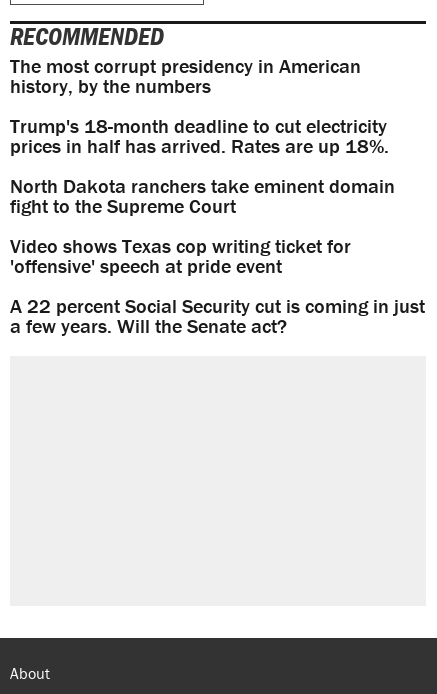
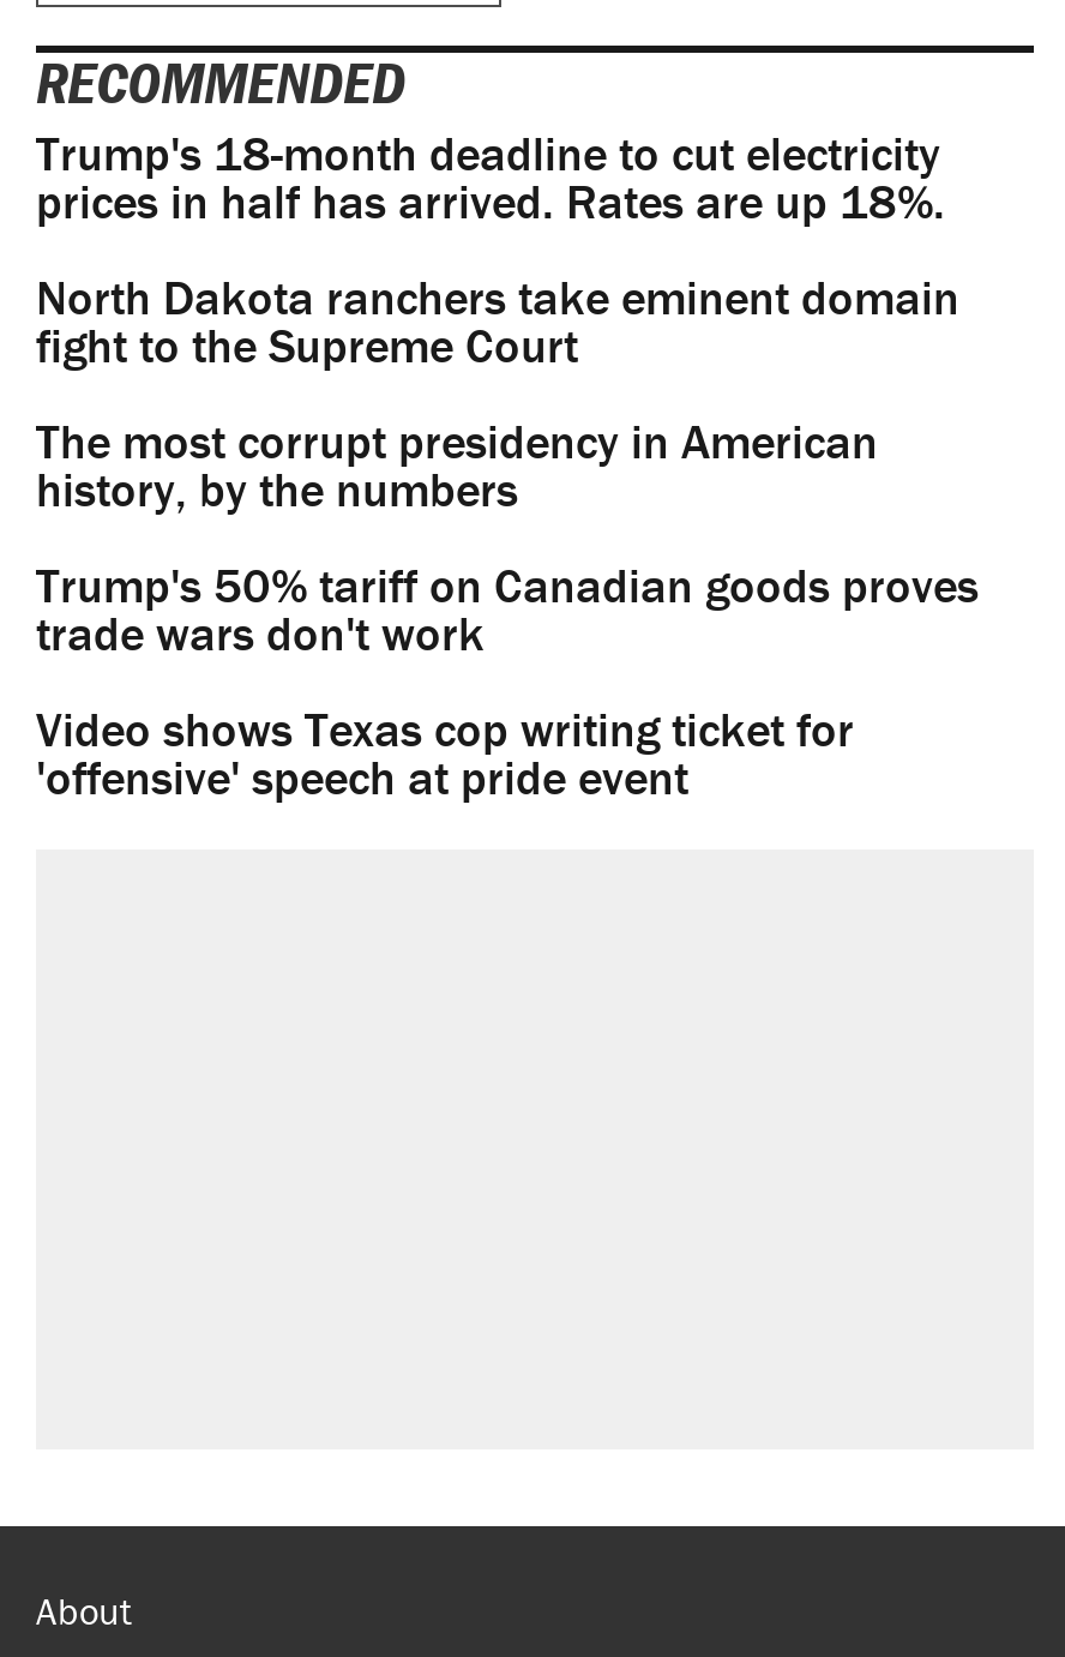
moved down: The most corrupt presidency in American | history, by the numbers

moved up: Trump's 18-month deadline to cut electricity | prices in half has arrived. Rates are up 18%. | North Dakota ranchers take eminent domain | fight to the Supreme Court

+ Trump's 50% tariff on Canadian goods proves
+ trade wars don't work

moved down: Video shows Texas cop writing ticket for | 'offensive' speech at pride event

- A 22 percent Social Security cut is coming in just
- a few years. Will the Senate act?
